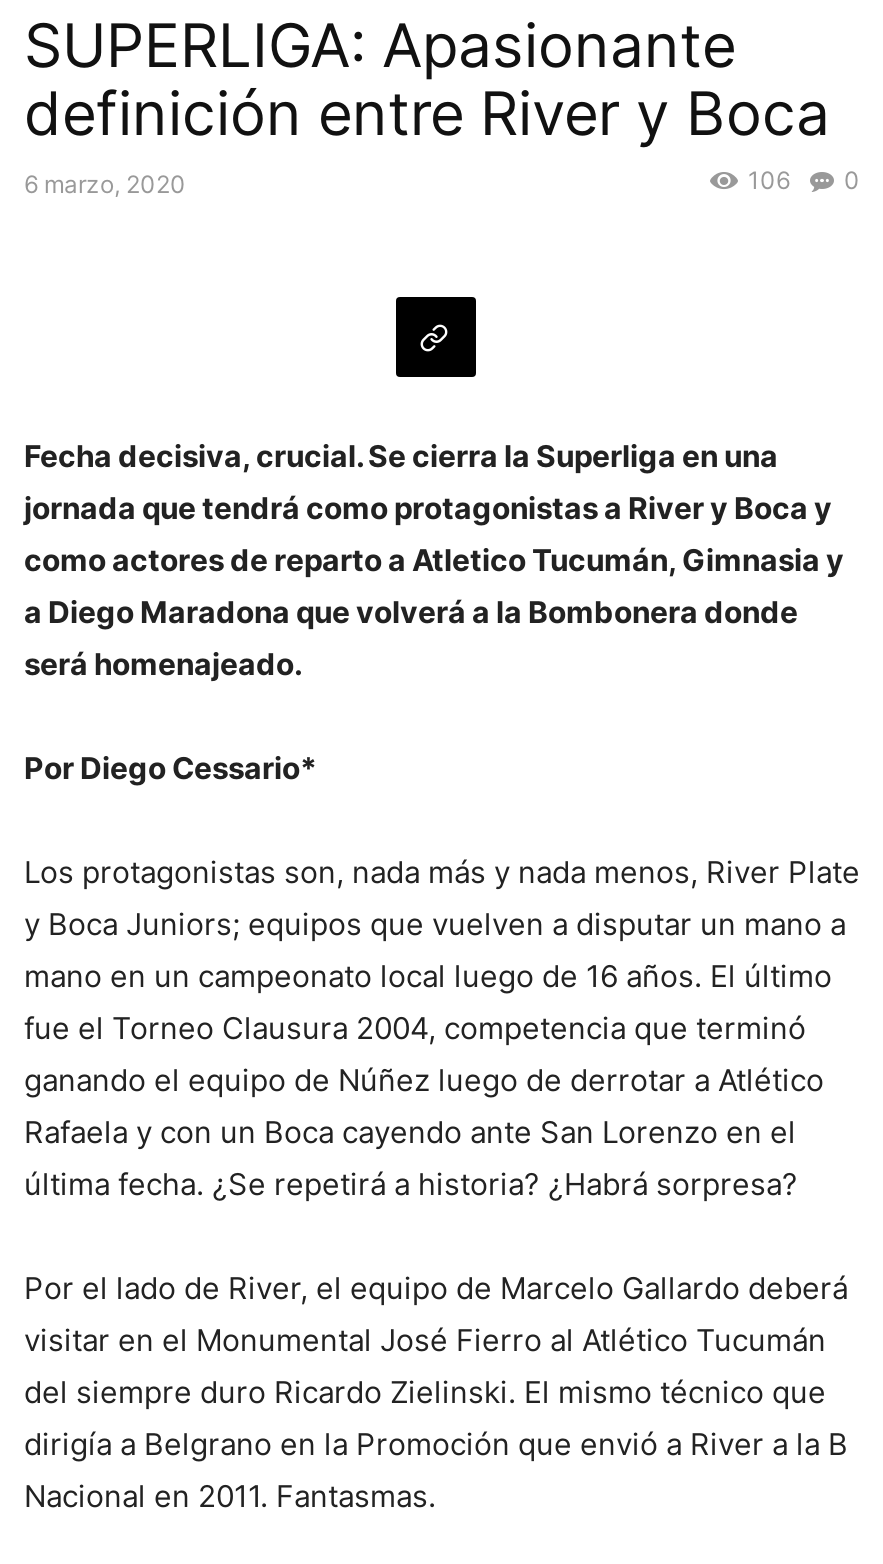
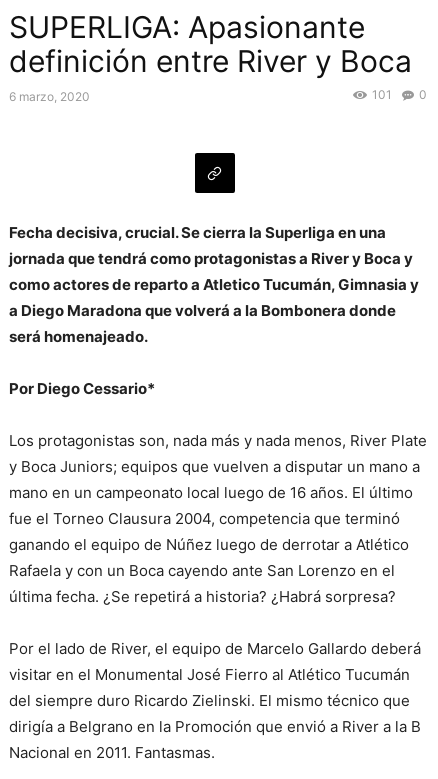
- 106 0
+ 101 0
